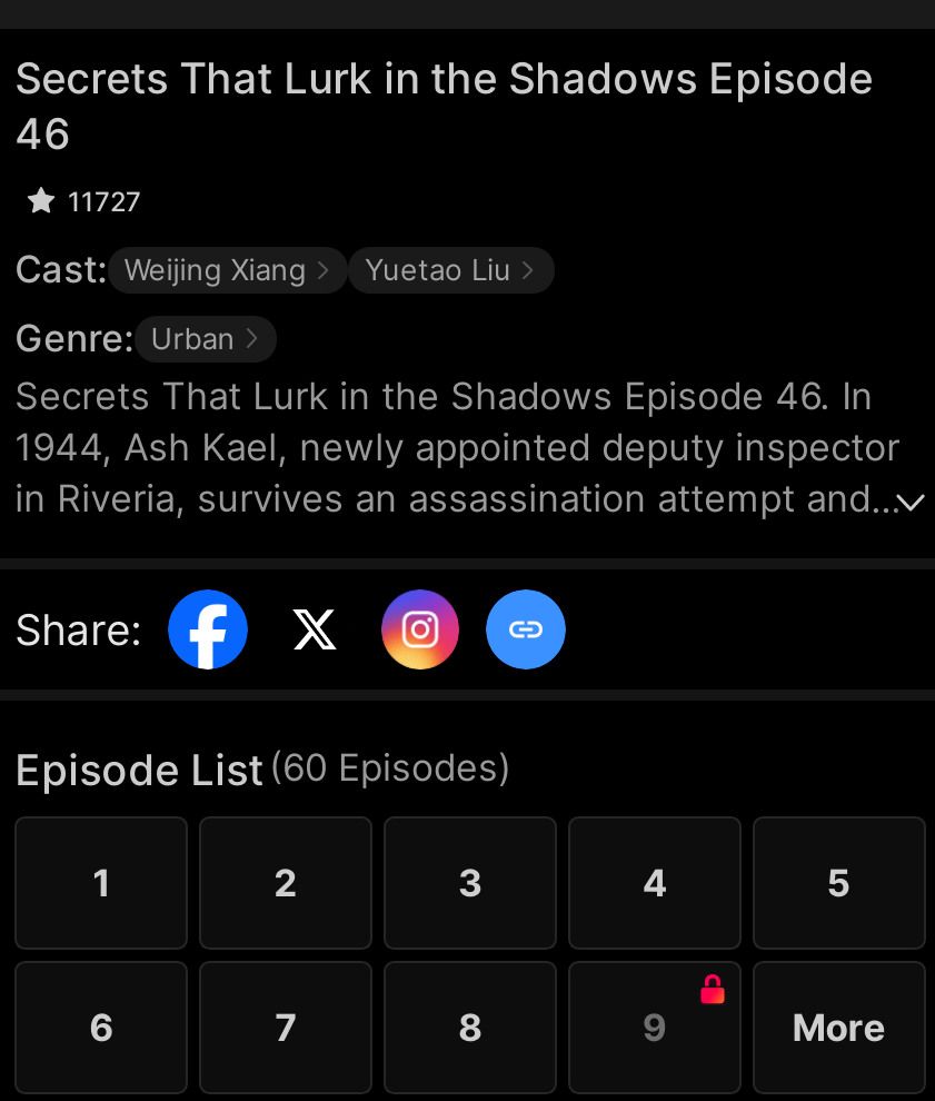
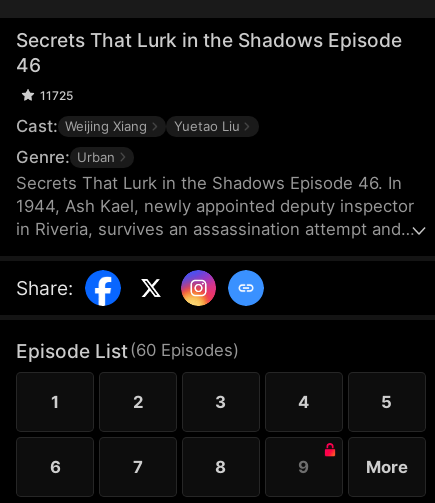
- 11727
+ 11725
